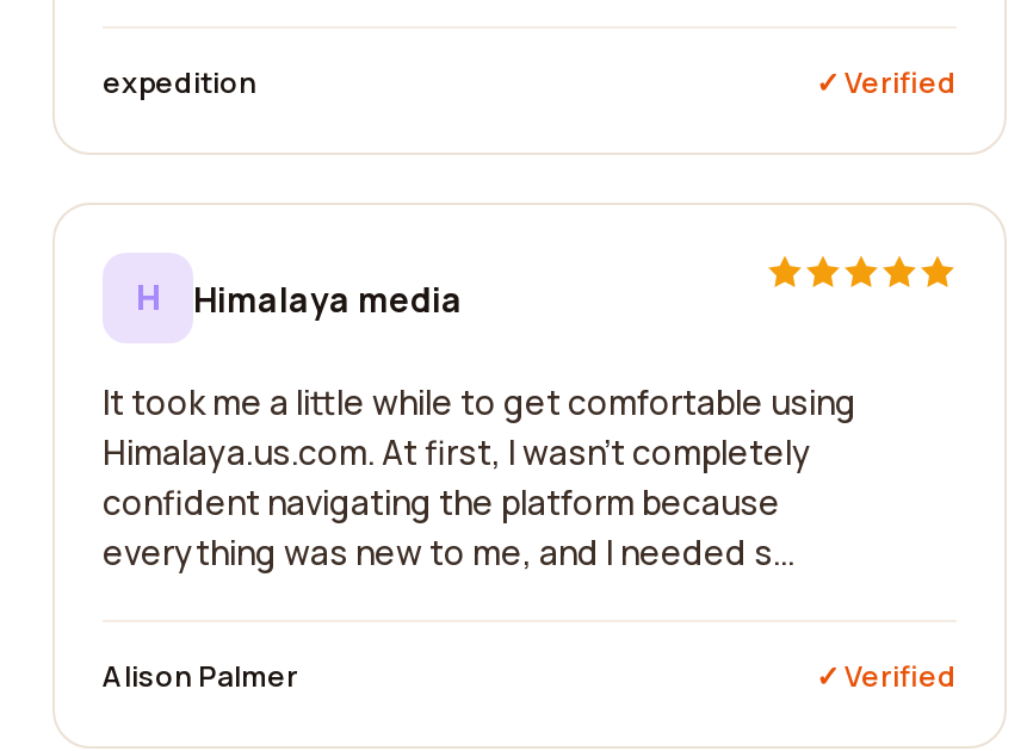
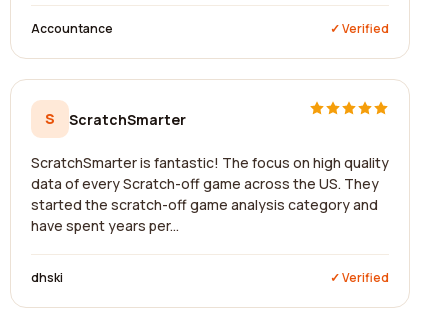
- expedition
+ Accountance

- H
- Himalaya media
+ S
+ ScratchSmarter

- It took me a little while to get comfortable using
- Himalaya.us.com. At first, I wasn't completely
- confident navigating the platform because
- everything was new to me, and I needed s...
+ ScratchSmarter is fantastic! The focus on high quality
+ data of every Scratch-off game across the US. They
+ started the scratch-off game analysis category and
+ have spent years per...

- Alison Palmer
+ dhski
